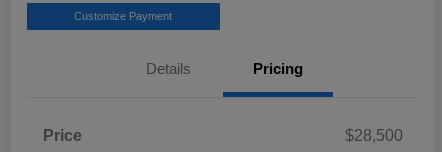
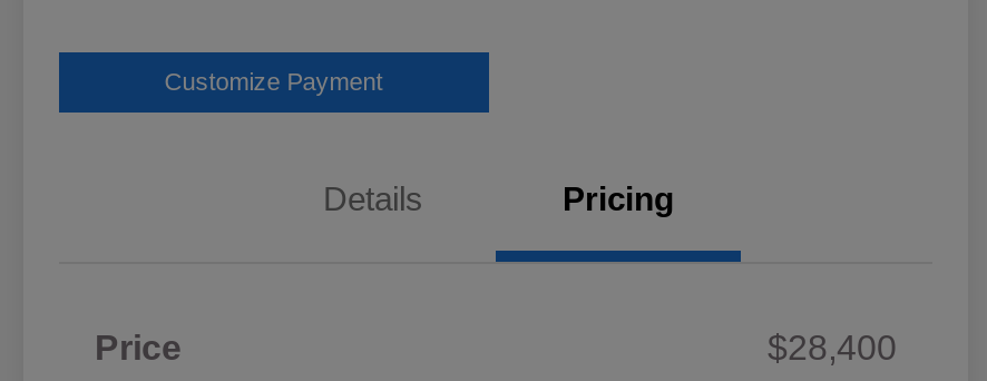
- $28,500
+ $28,400
